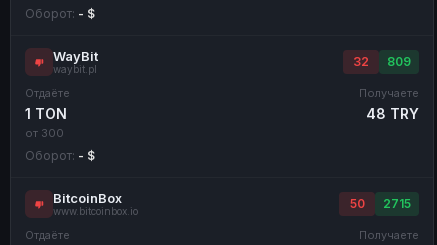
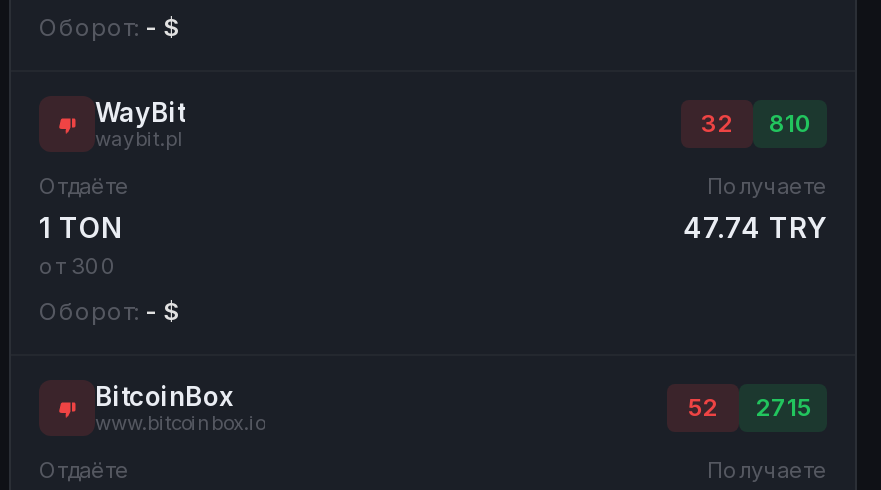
- 32 809
+ 32 810

- 48 TRY
+ 47.74 TRY

- 50 2715
+ 52 2715
